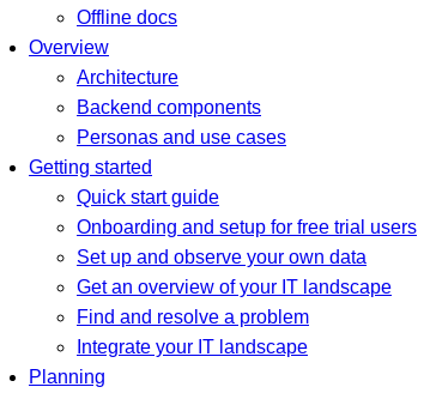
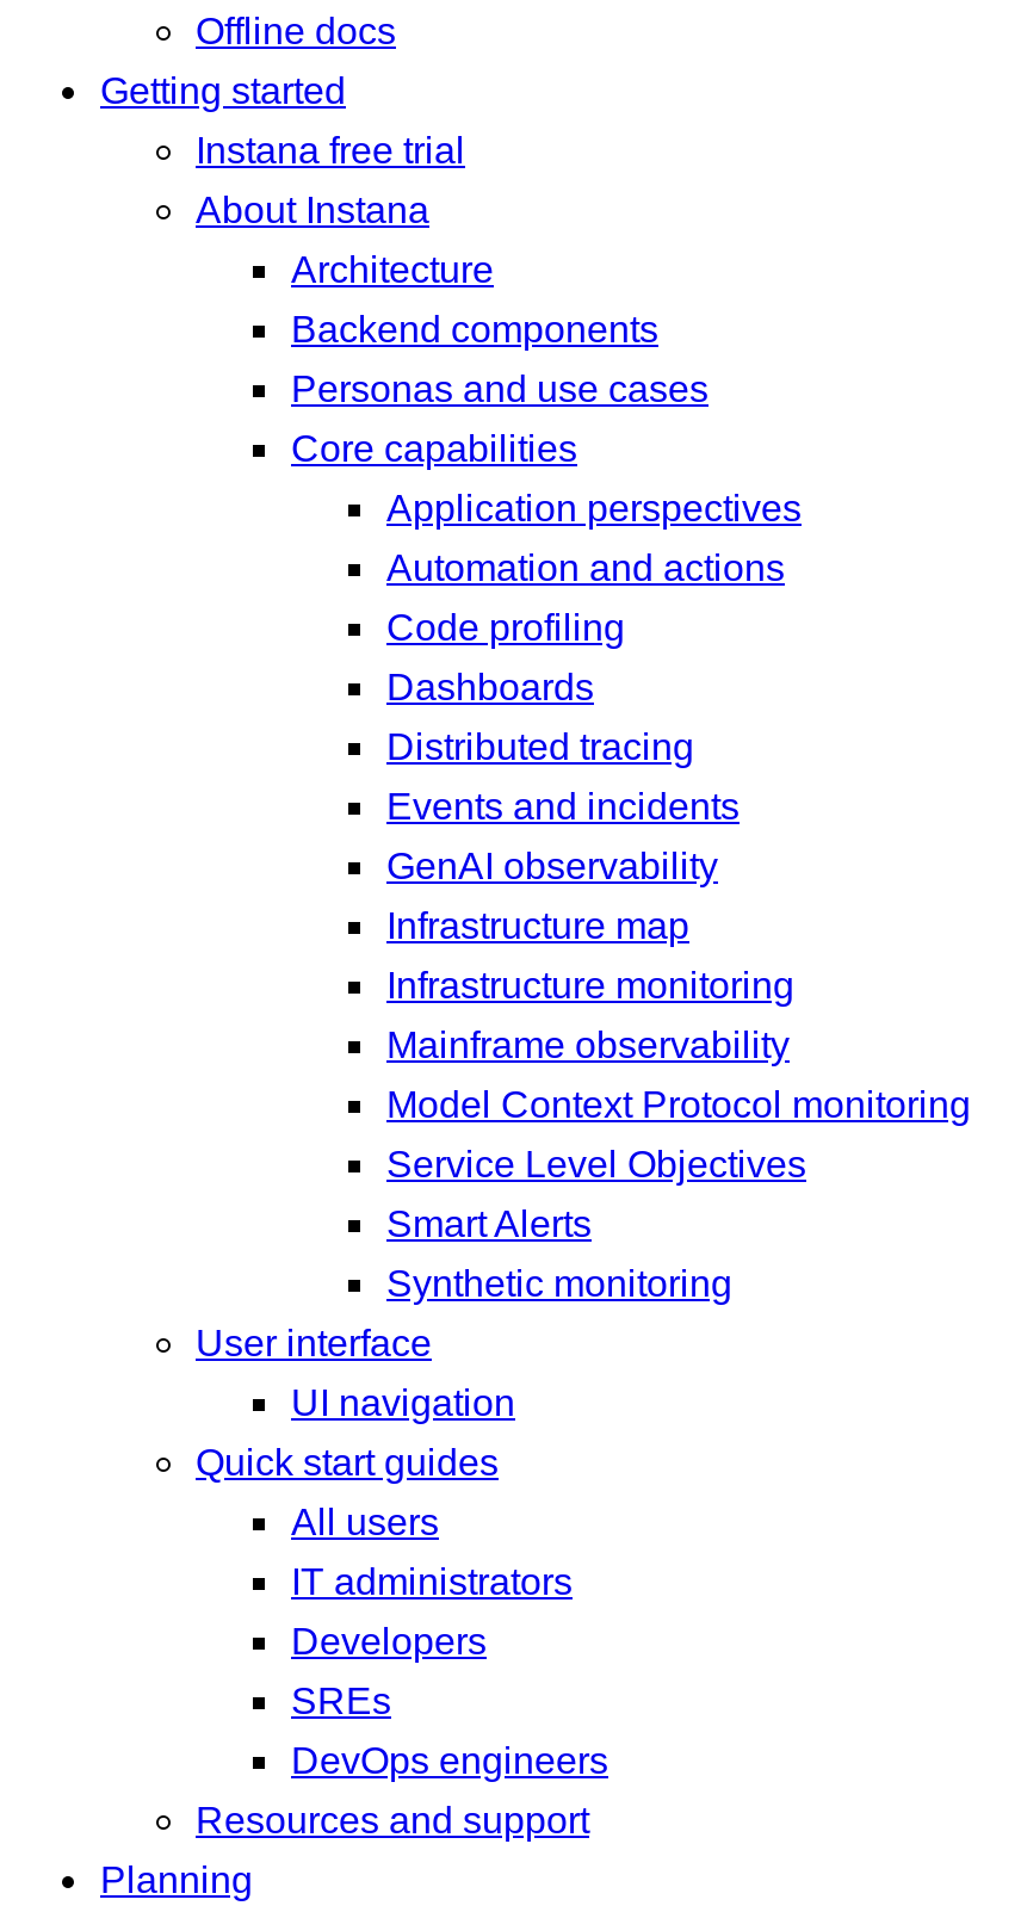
- Overview
+ Instana free trial
+ About Instana

moved up: Getting started

- Quick start guide
- Onboarding and setup for free trial users
- Set up and observe your own data
- Get an overview of your IT landscape
- Find and resolve a problem
- Integrate your IT landscape
+ Core capabilities
+ Application perspectives
+ Automation and actions
+ Code profiling
+ Dashboards
+ Distributed tracing
+ Events and incidents
+ GenAI observability
+ Infrastructure map
+ Infrastructure monitoring
+ Mainframe observability
+ Model Context Protocol monitoring
+ Service Level Objectives
+ Smart Alerts
+ Synthetic monitoring
+ User interface
+ UI navigation
+ Quick start guides
+ All users
+ IT administrators
+ Developers
+ SREs
+ DevOps engineers
+ Resources and support
